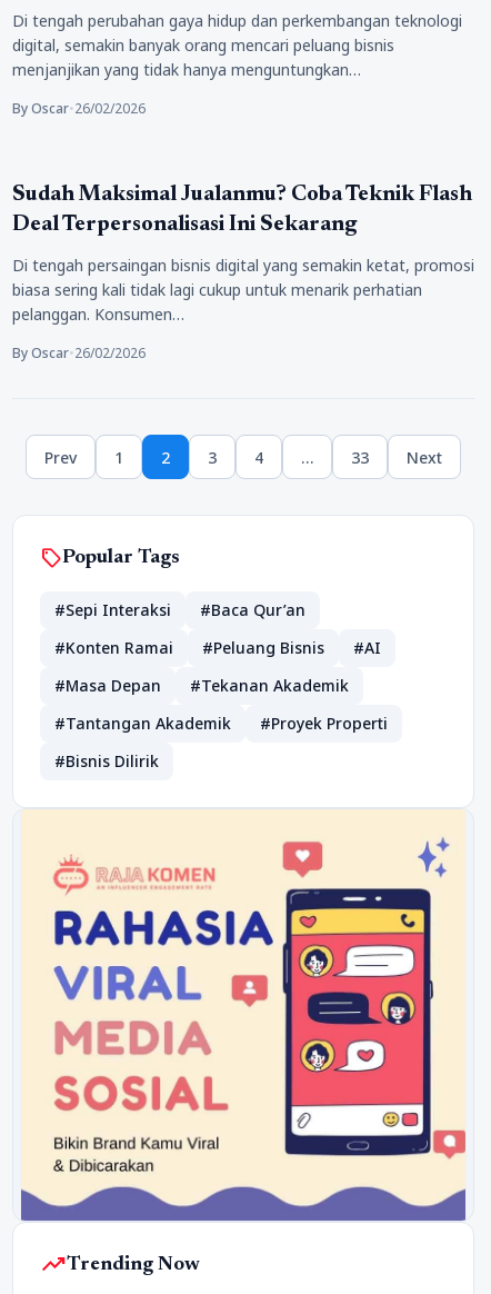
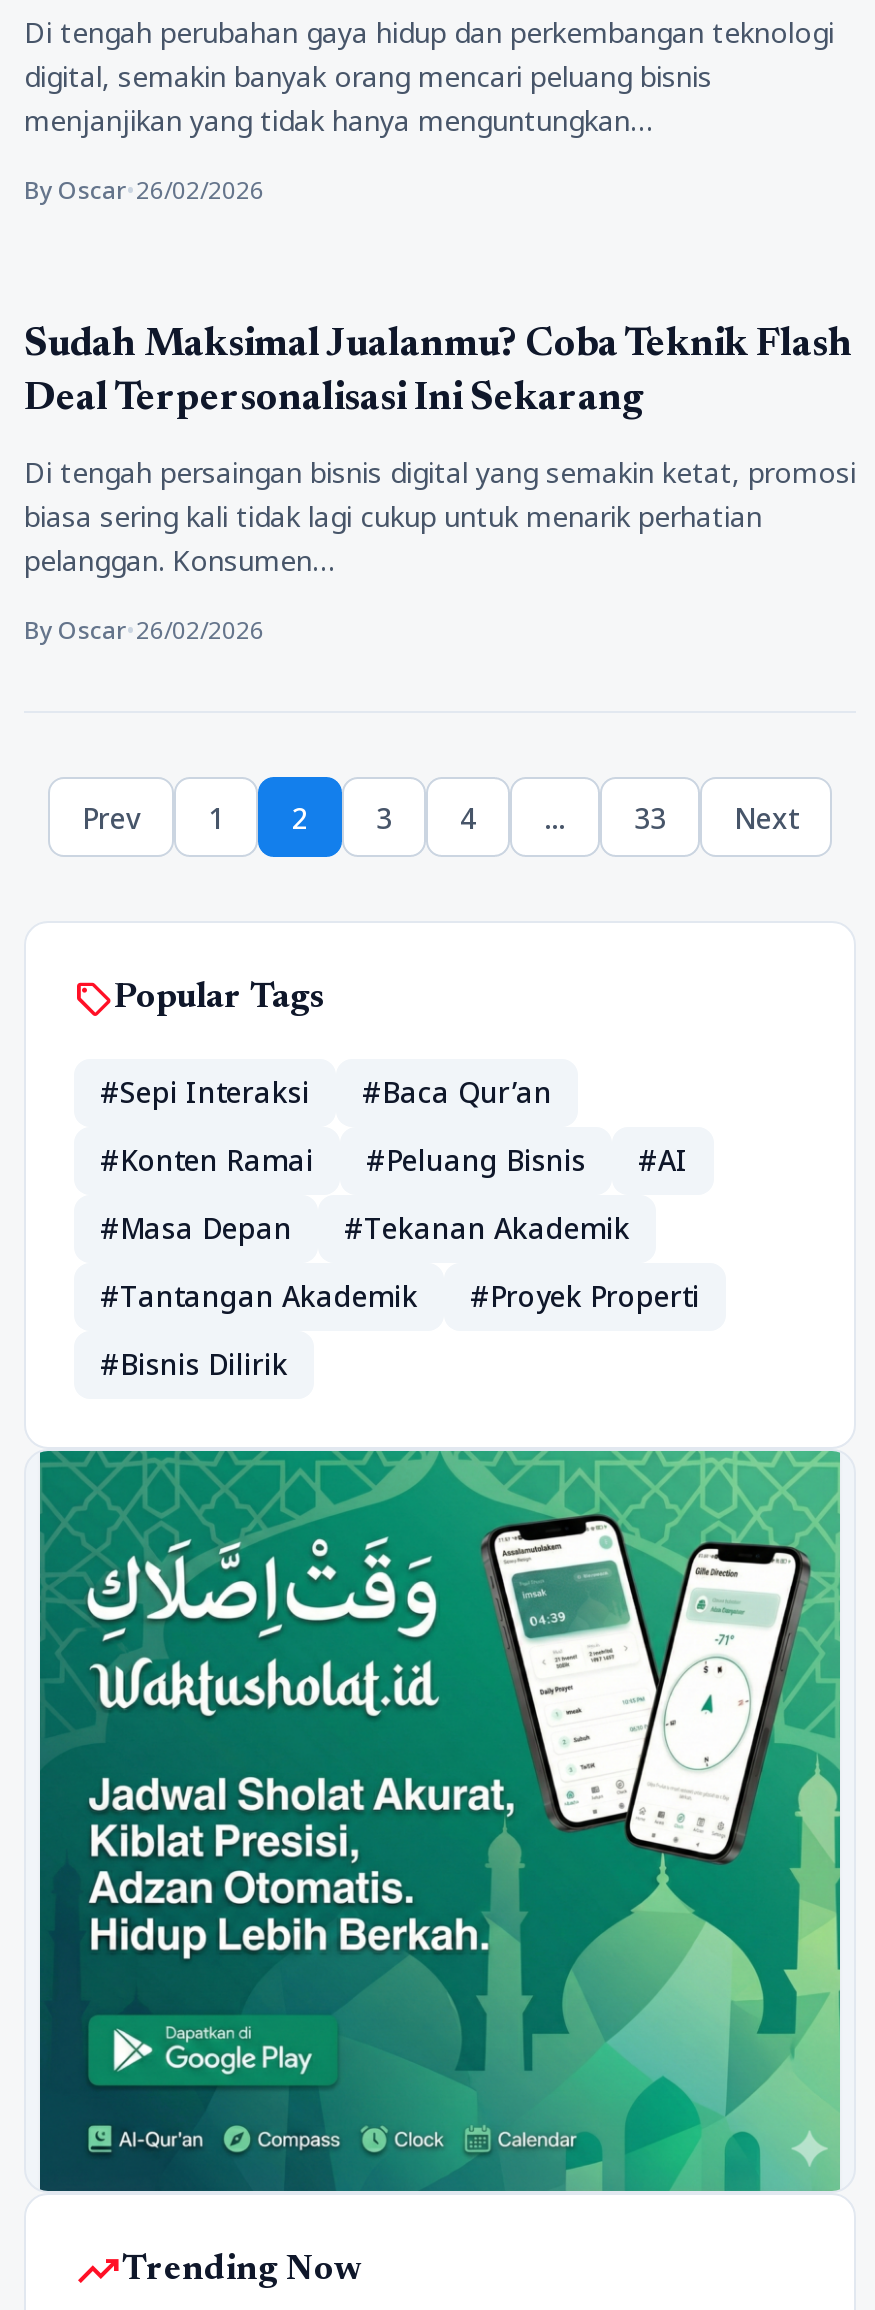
- [image]
+ [image]
